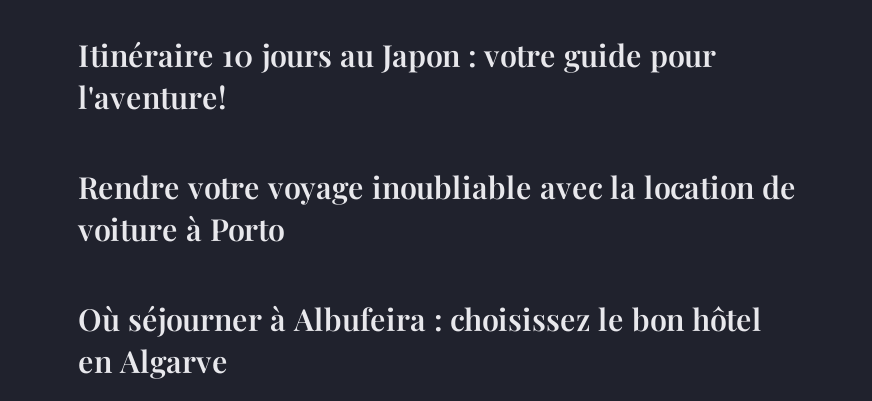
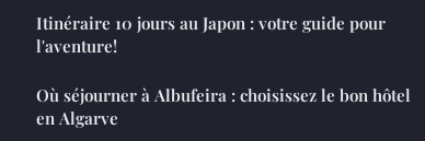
- Rendre votre voyage inoubliable avec la location de
- voiture à Porto
